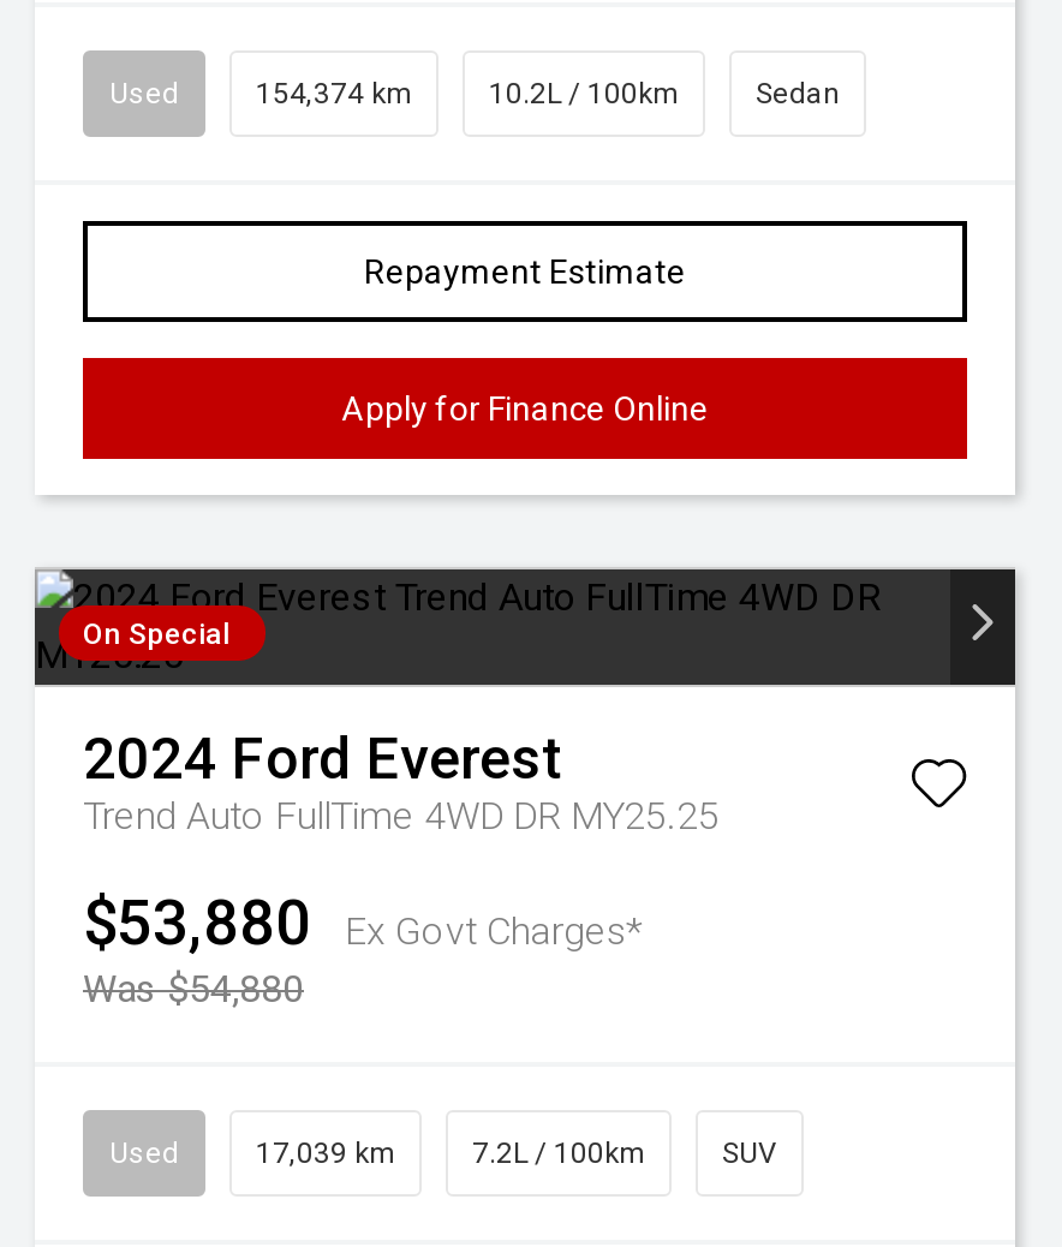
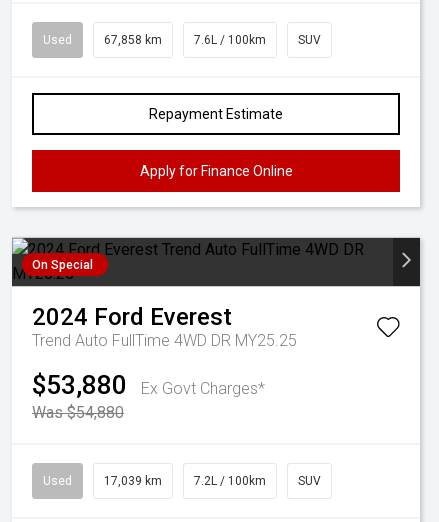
- 154,374 km
- 10.2L / 100km
- Sedan
+ 67,858 km
+ 7.6L / 100km
+ SUV
